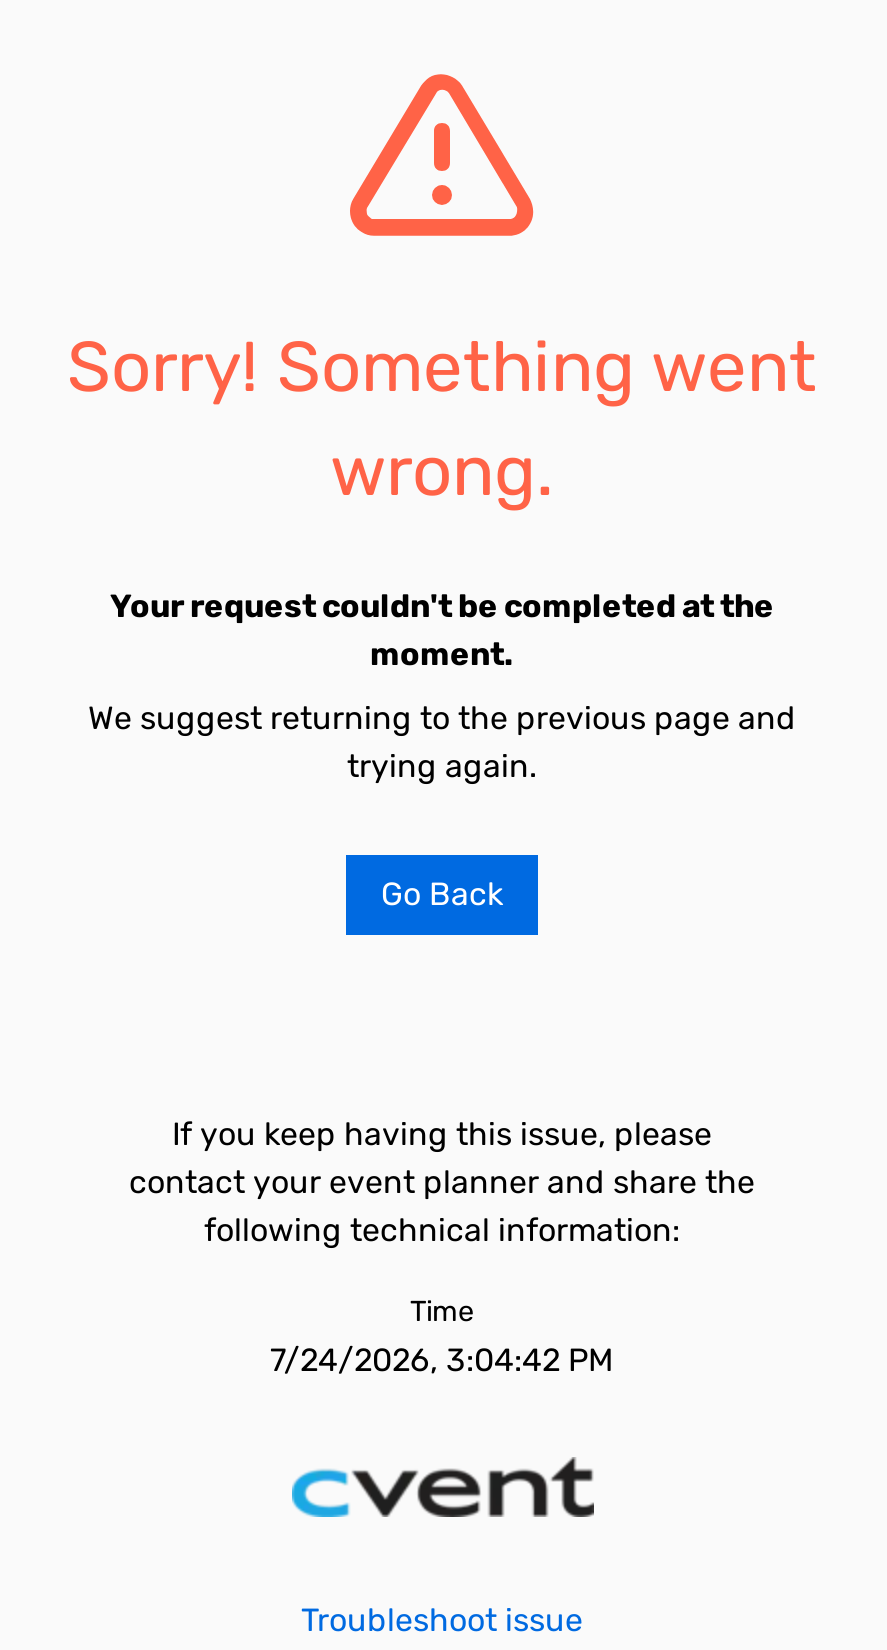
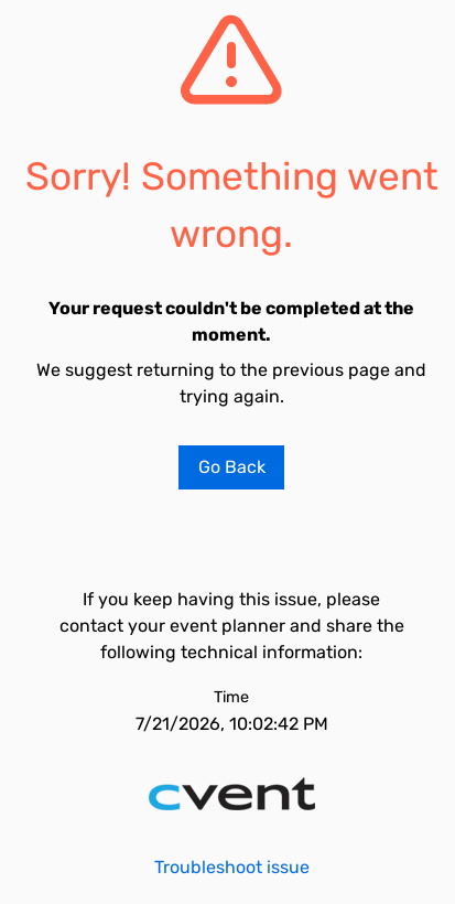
- 7/24/2026, 3:04:42 PM
+ 7/21/2026, 10:02:42 PM
